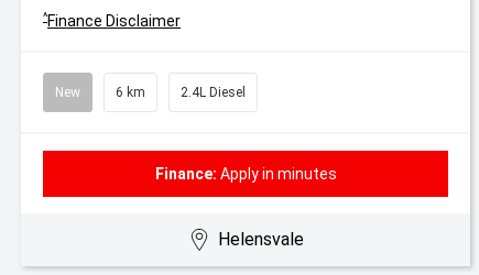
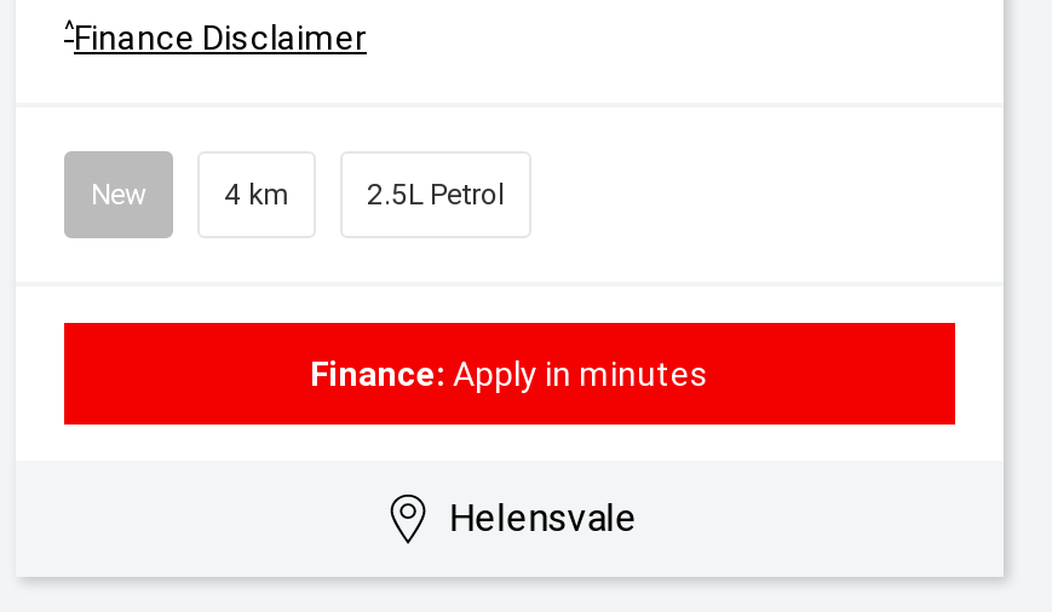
- 6 km
- 2.4L Diesel
+ 4 km
+ 2.5L Petrol
